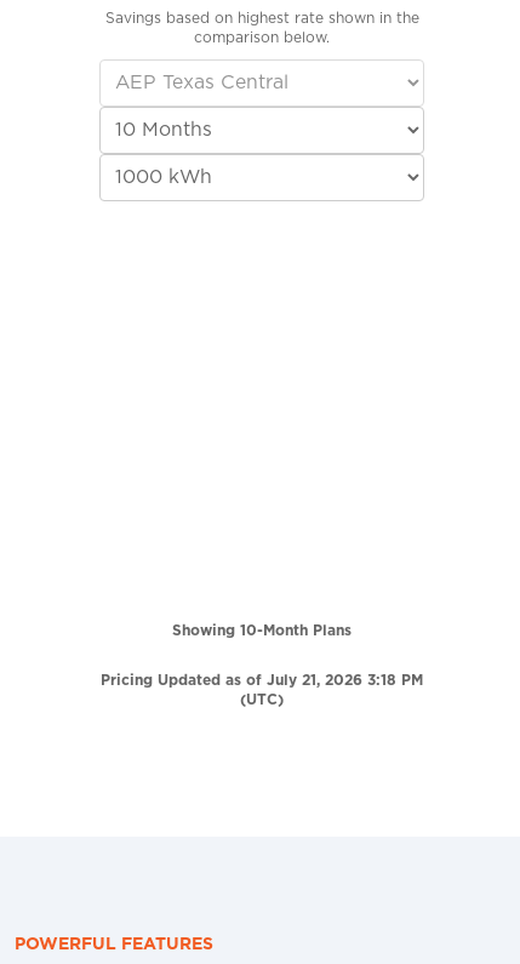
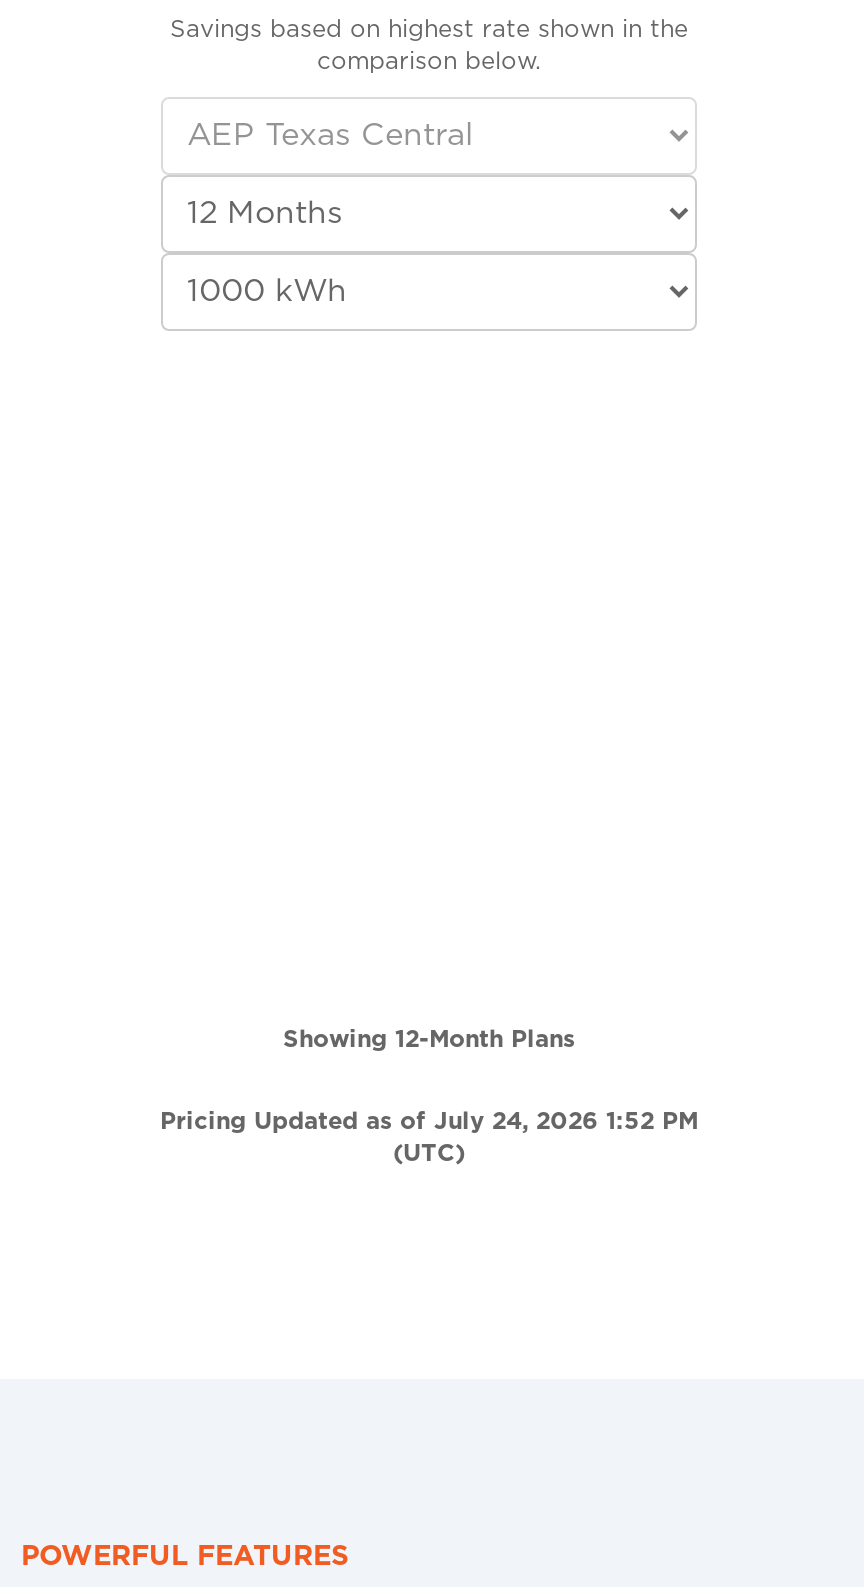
- Showing 10-Month Plans
+ Showing 12-Month Plans

- Pricing Updated as of July 21, 2026 3:18 PM
+ Pricing Updated as of July 24, 2026 1:52 PM
